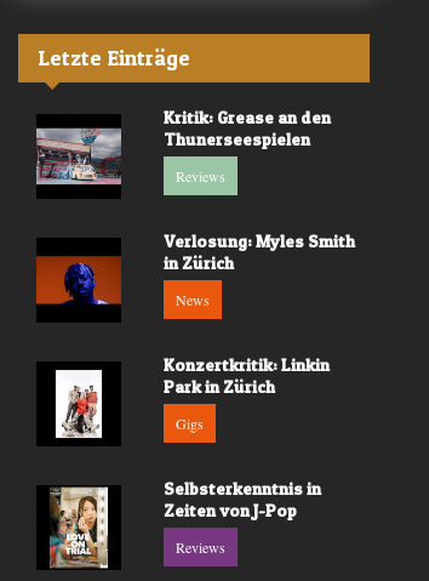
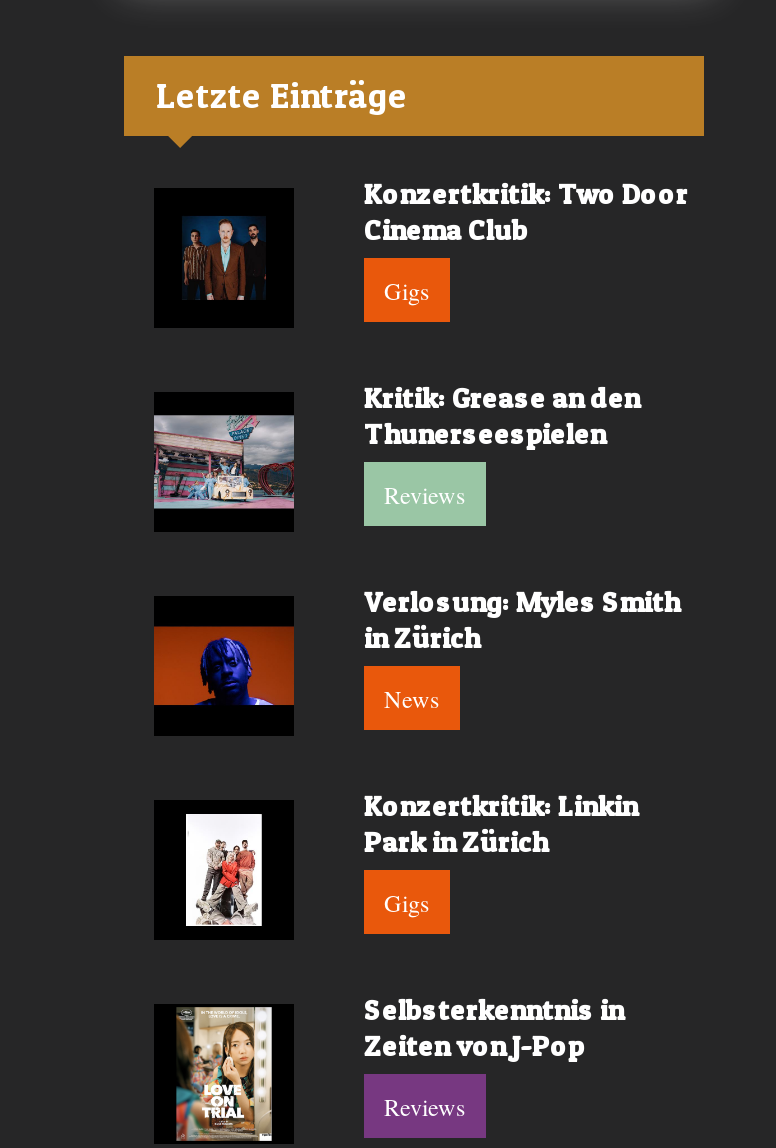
+ [image]
+ Konzertkritik: Two Door
+ Cinema Club
+ Gigs
